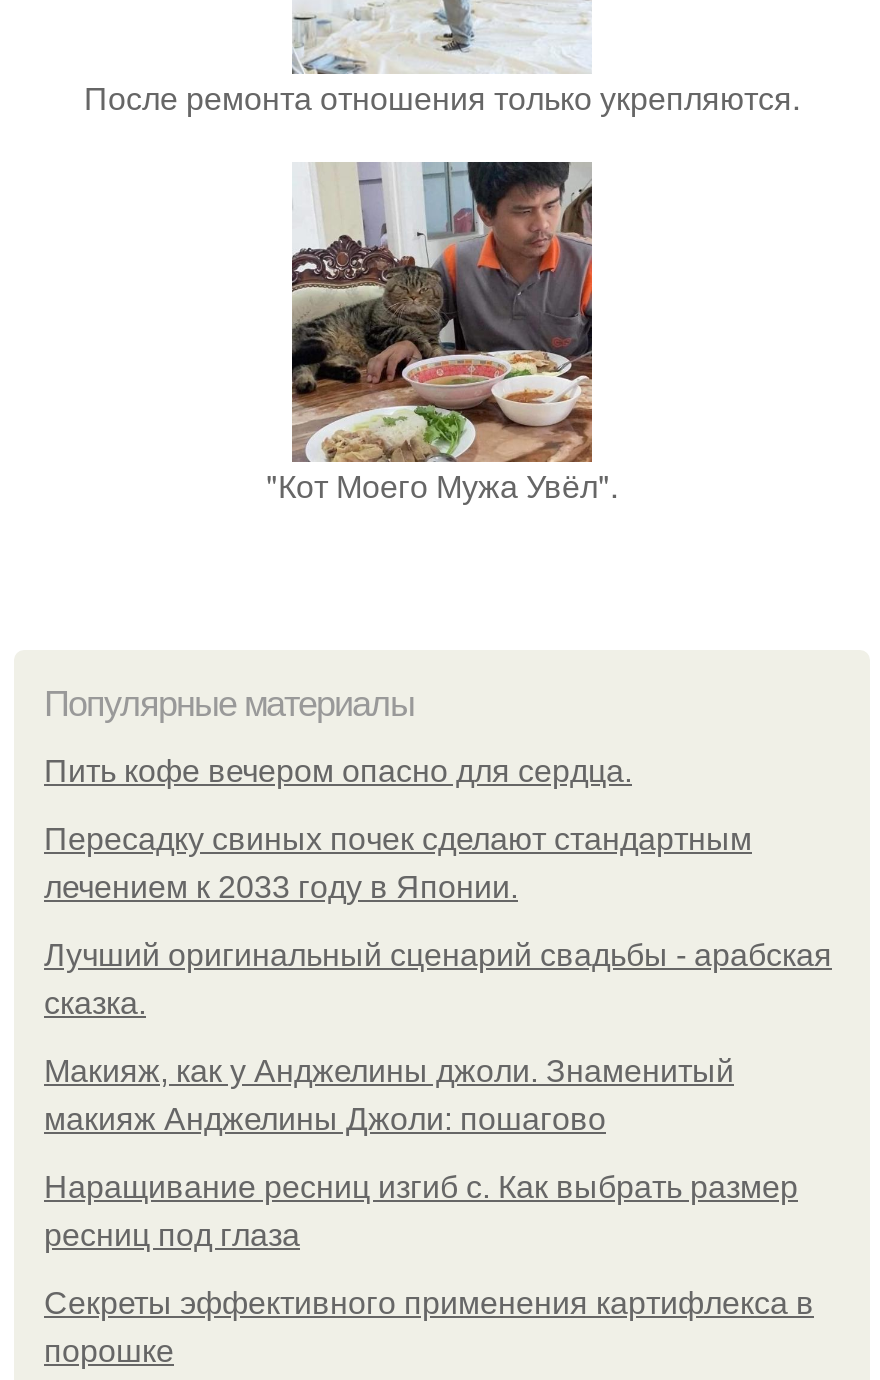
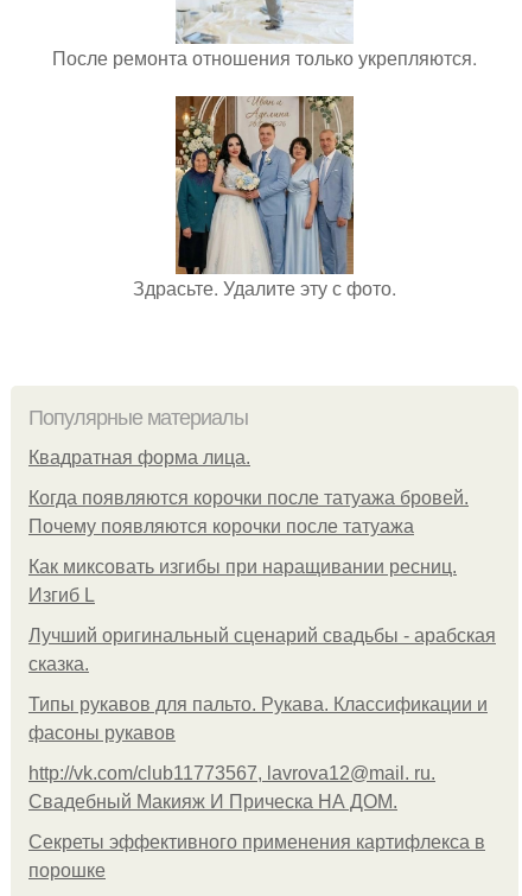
- [image]
- "Кот Моего Мужа Увёл".
+ [image]
+ Здрасьте. Удалите эту с фото.

- Пить кофе вечером опасно для сердца.
- Пересадку свиных почек сделают стандартным
- лечением к 2033 году в Японии.
+ Квадратная форма лица.
+ Когда появляются корочки после татуажа бровей.
+ Почему появляются корочки после татуажа
+ Как миксовать изгибы при наращивании ресниц.
+ Изгиб L

- Макияж, как у Анджелины джоли. Знаменитый
- макияж Анджелины Джоли: пошагово
+ Типы рукавов для пальто. Рукава. Классификации и
+ фасоны рукавов

- Наращивание ресниц изгиб c. Как выбрать размер
- ресниц под глаза
+ http://vk.com/club11773567, lavrova12@mail. ru.
+ Свадебный Макияж И Прическа НА ДОМ.
